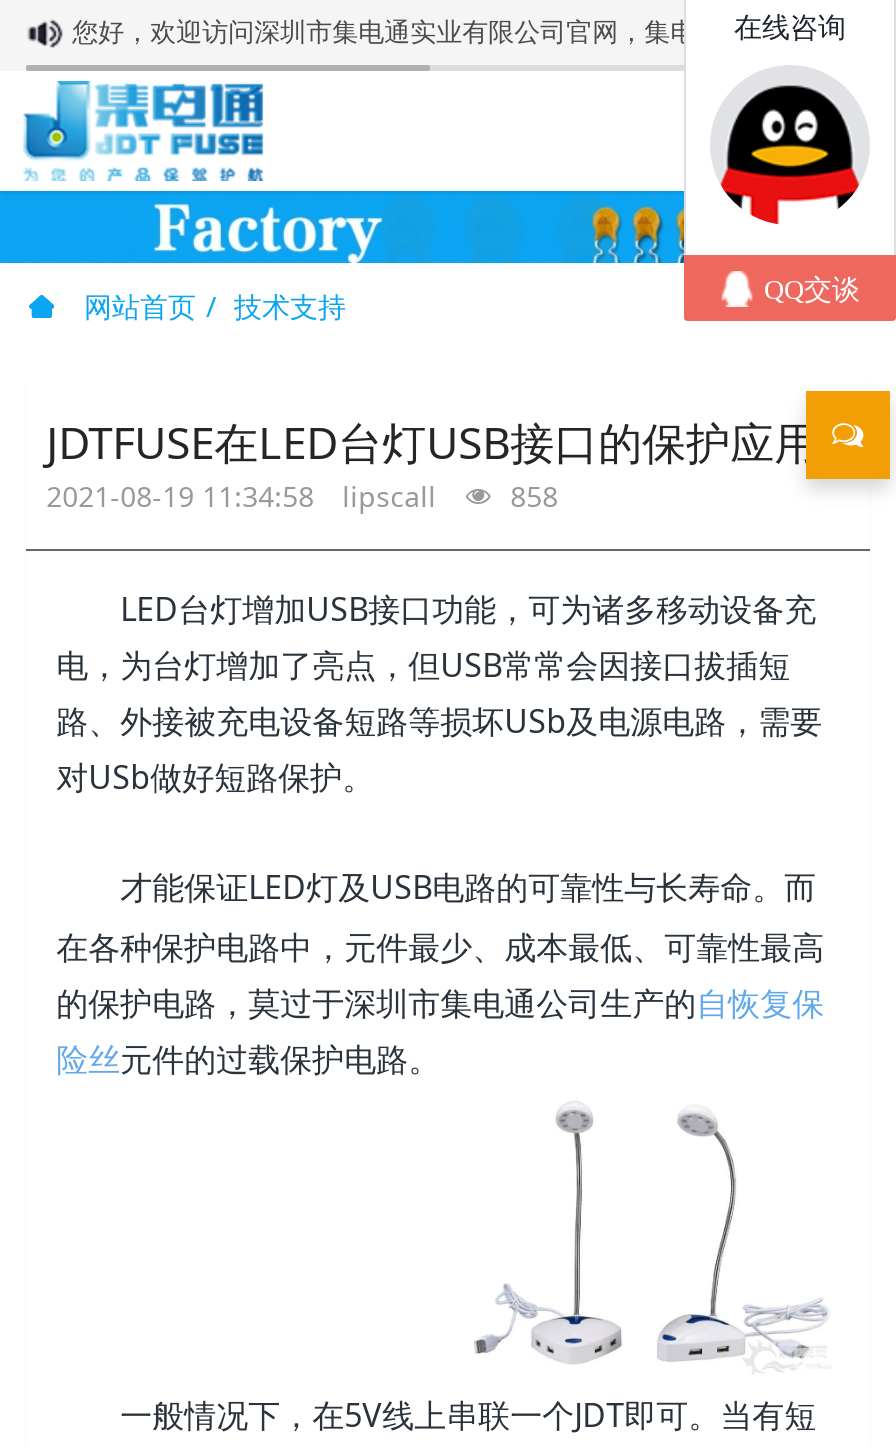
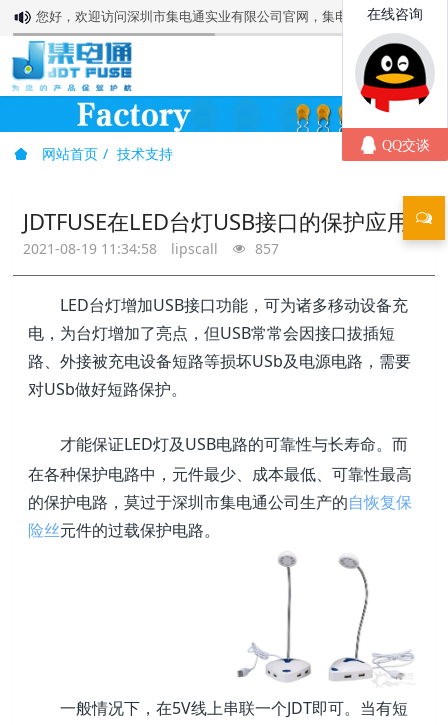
- 2021-08-19 11:34:58 lipscall 858
+ 2021-08-19 11:34:58 lipscall 857
